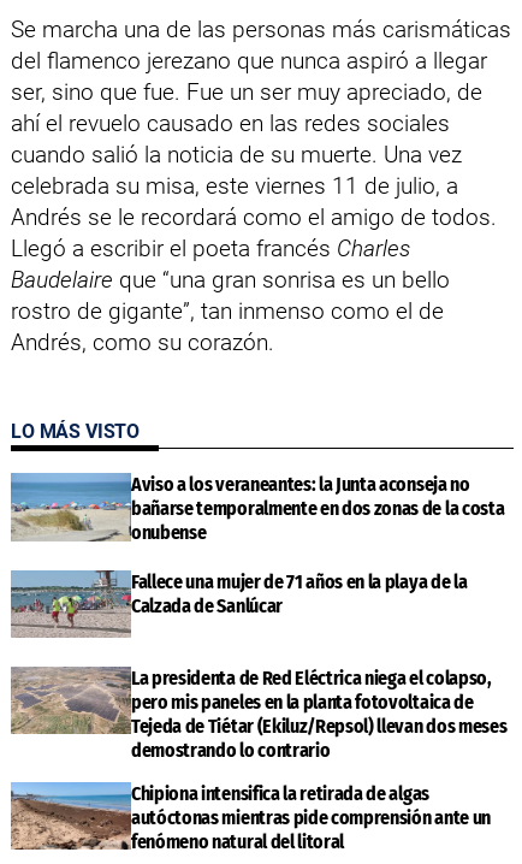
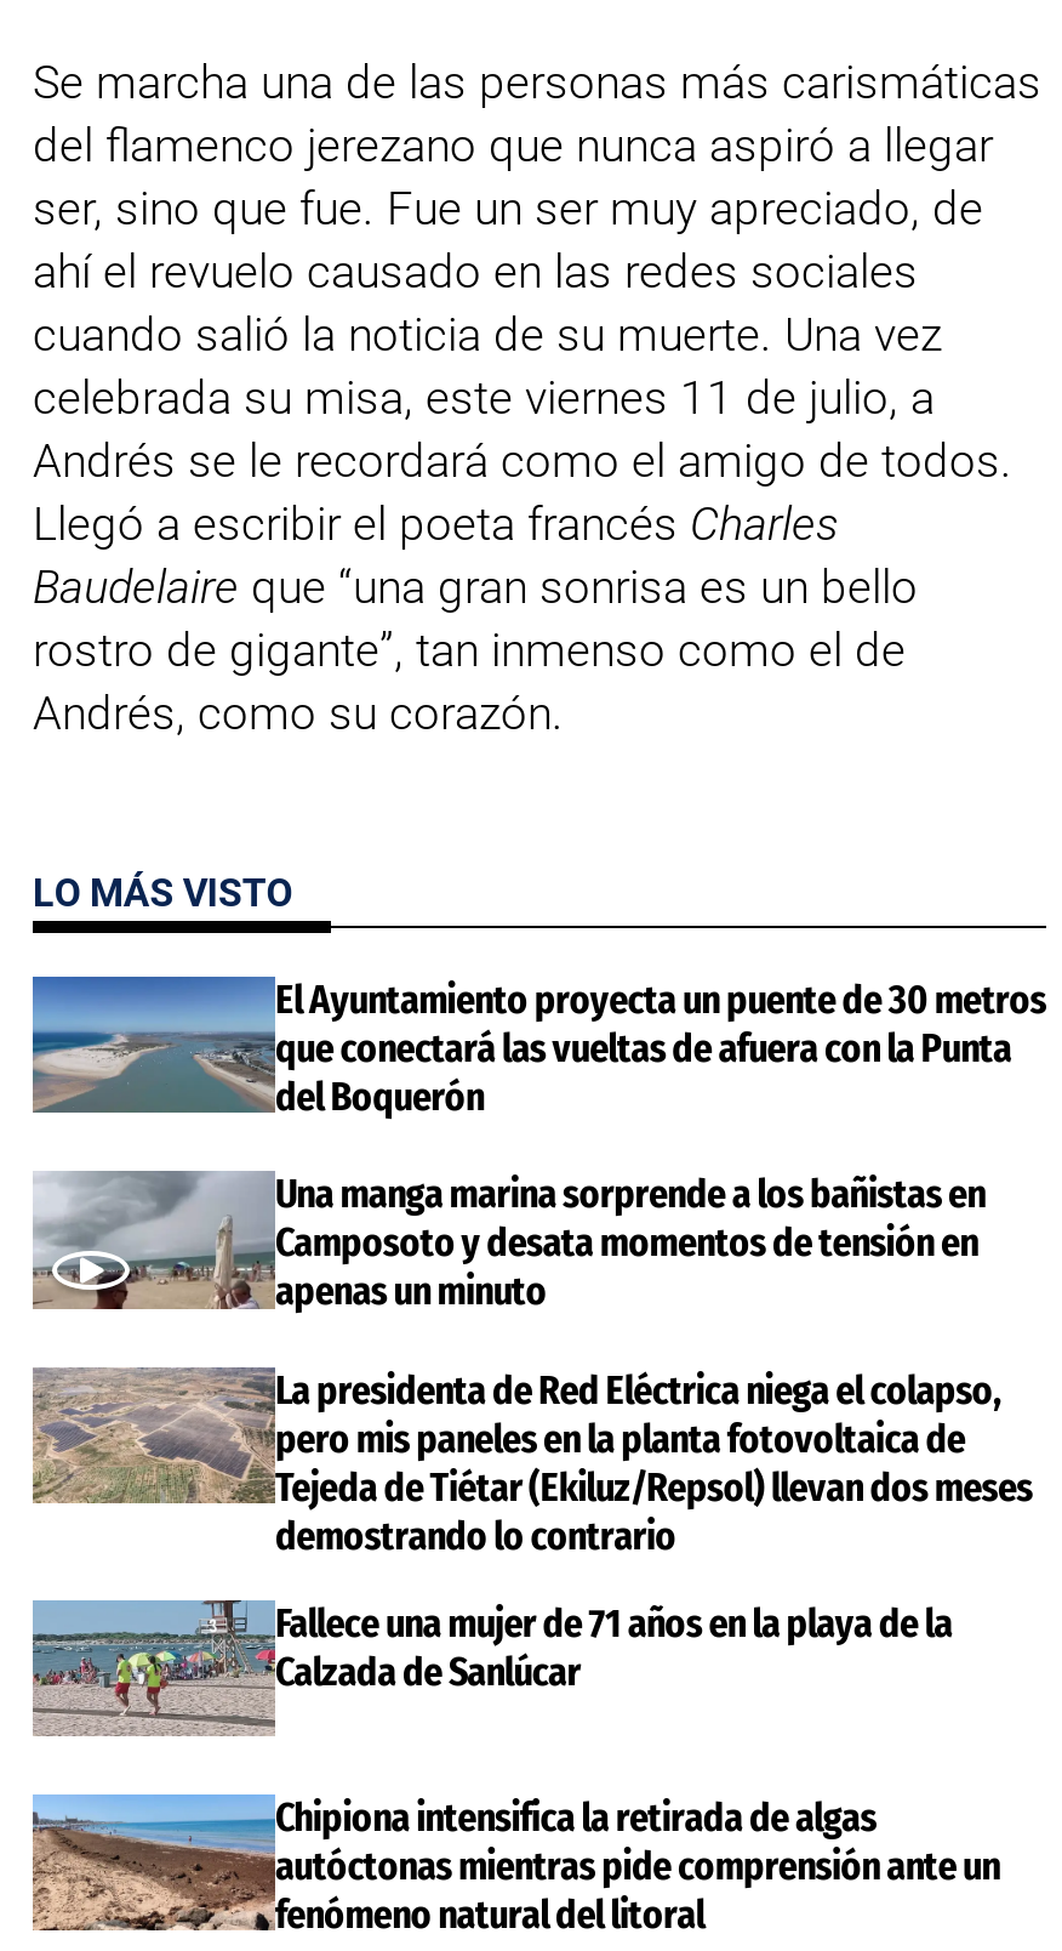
+ Una manga marina sorprende a los bañistas en
+ Camposoto y desata momentos de tensión en
+ apenas un minuto

- [image]
- Aviso a los veraneantes: la Junta aconseja no
- bañarse temporalmente en dos zonas de la costa
- onubense
+ [image]
+ El Ayuntamiento proyecta un puente de 30 metros
+ que conectará las vueltas de afuera con la Punta
+ del Boquerón

- [image]
+ [image]

moved down: Fallece una mujer de 71 años en la playa de la | Calzada de Sanlúcar
